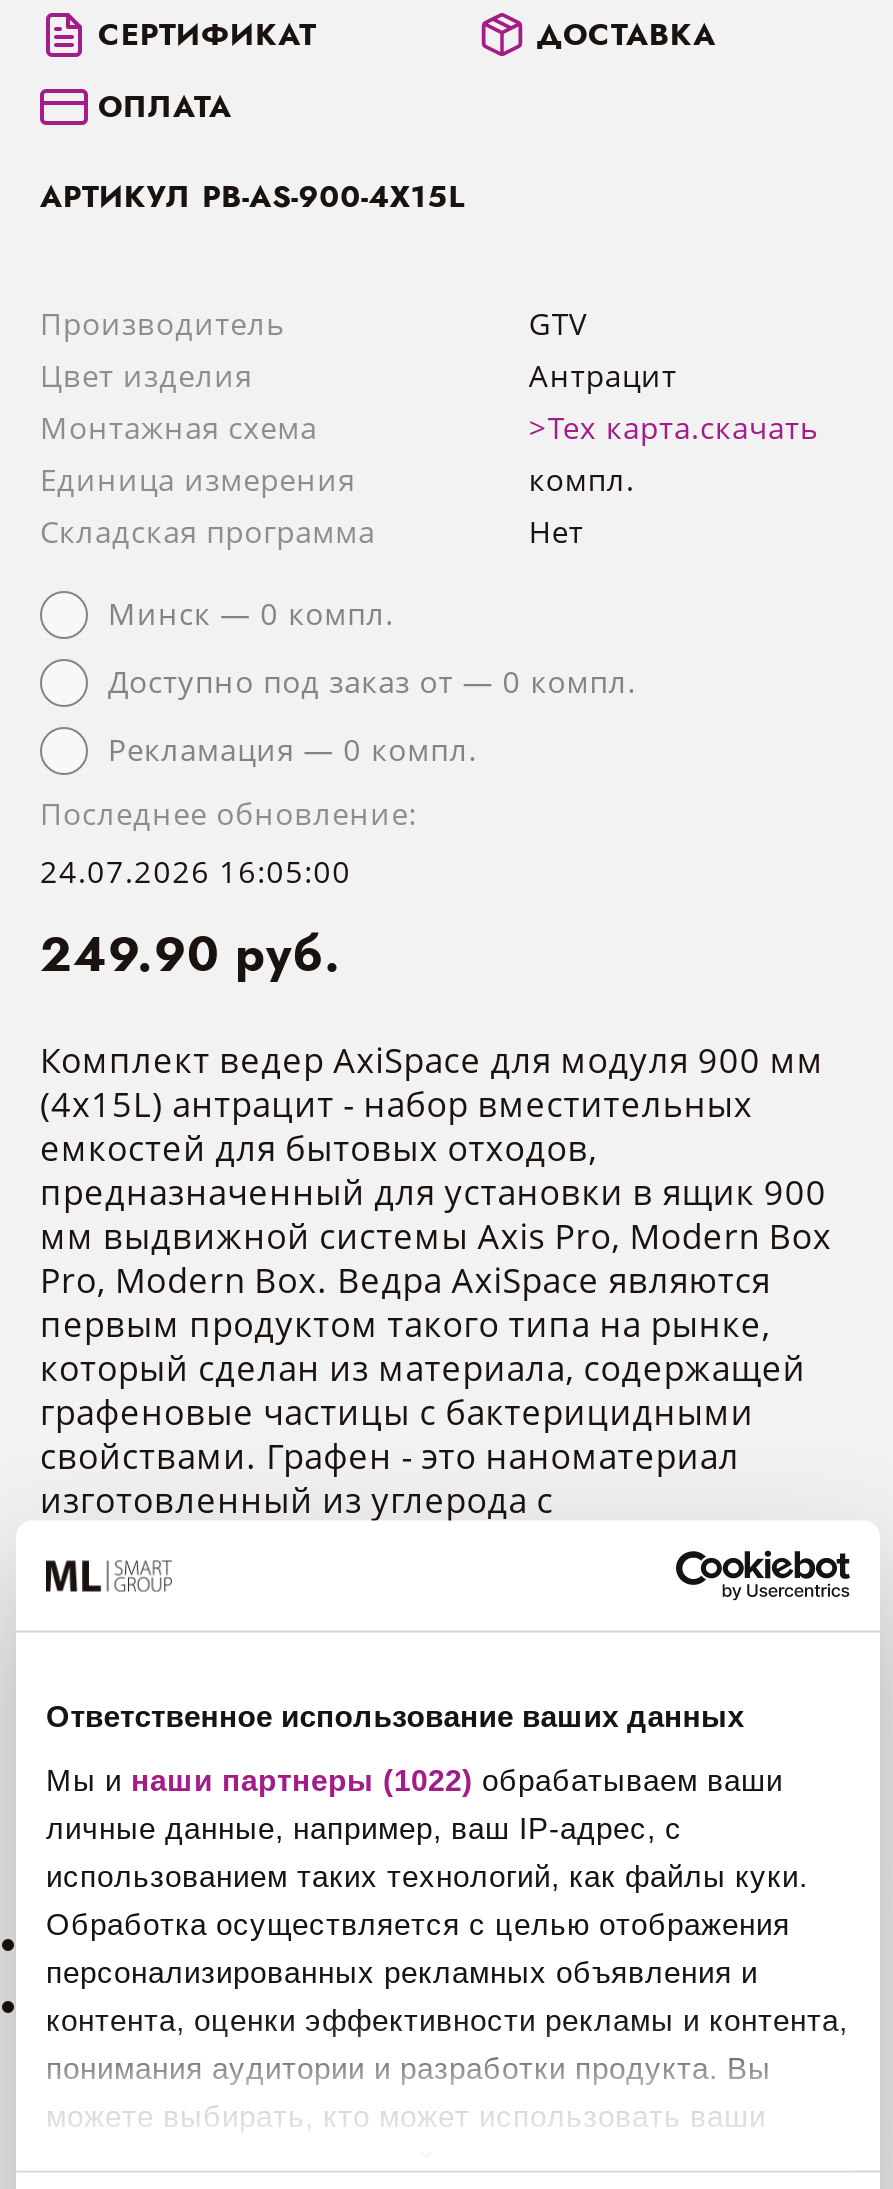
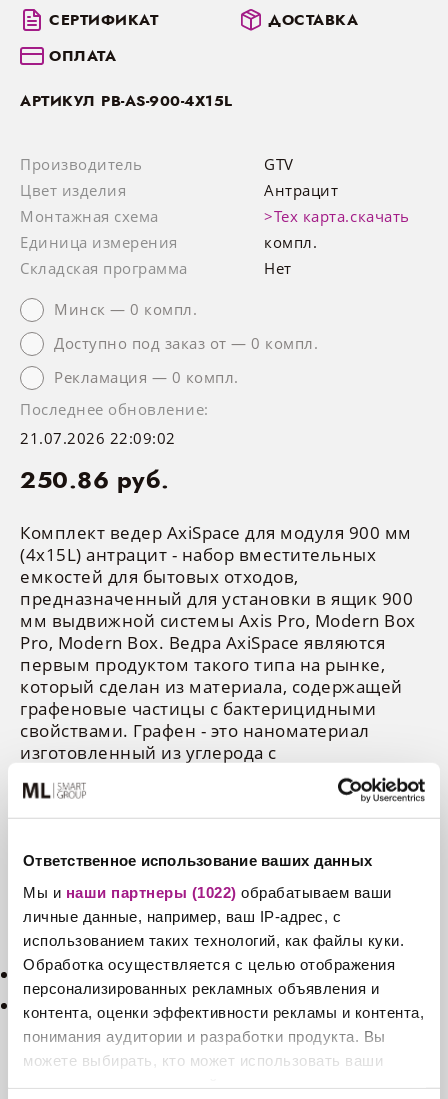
- 24.07.2026 16:05:00
+ 21.07.2026 22:09:02

- 249.90 руб.
+ 250.86 руб.
